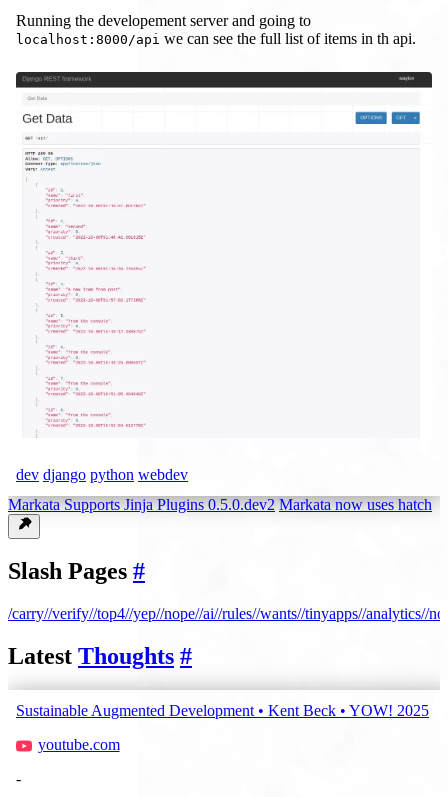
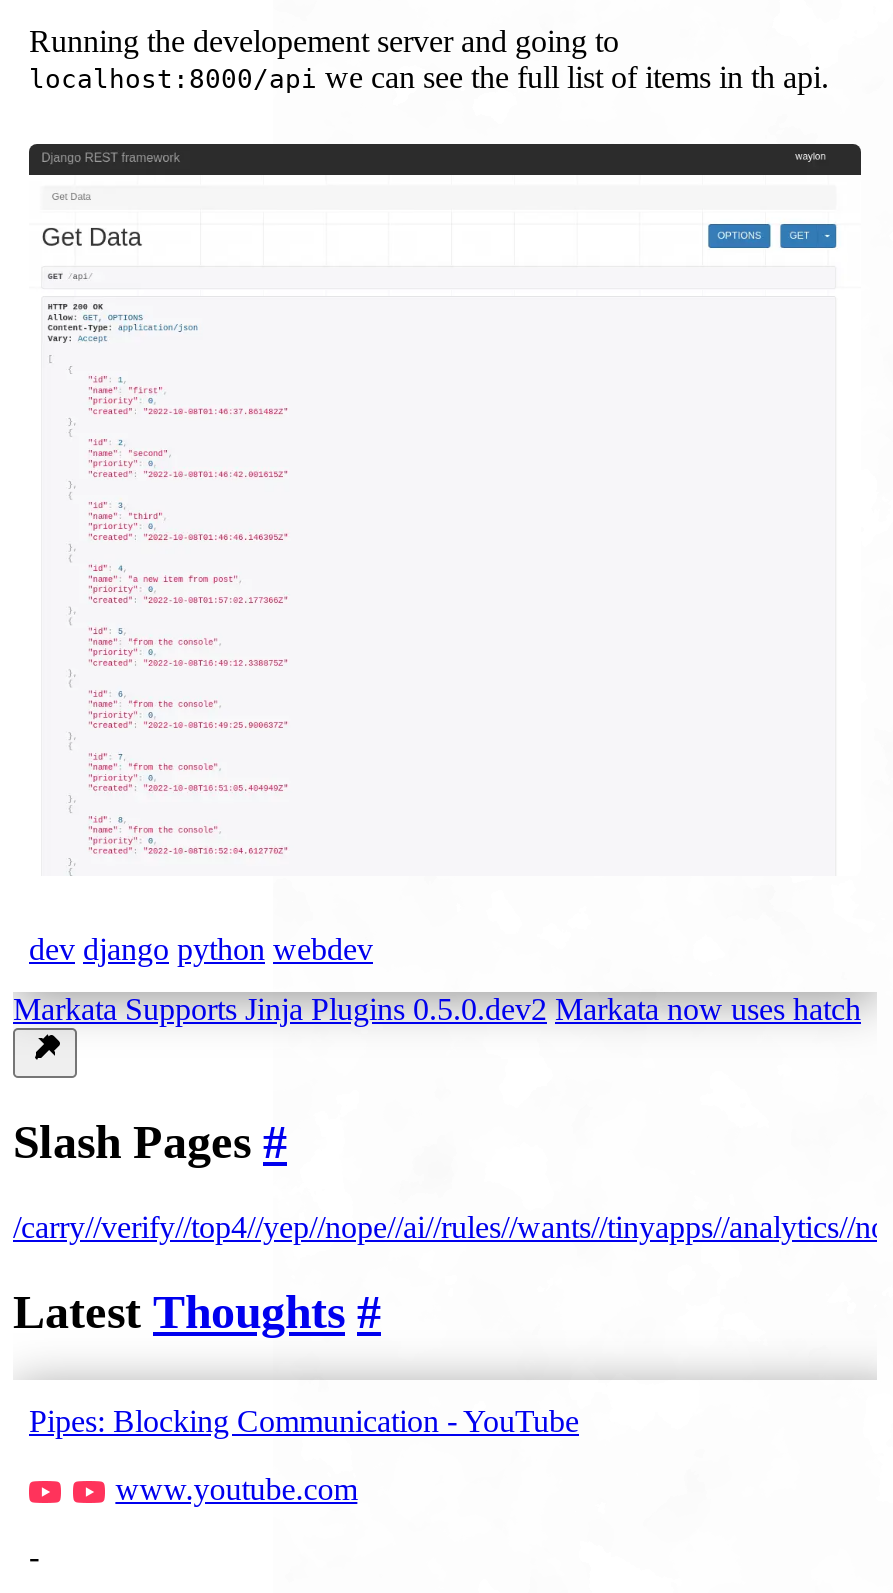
- Sustainable Augmented Development • Kent Beck • YOW! 2025
+ Pipes: Blocking Communication - YouTube

- youtube.com
+ www.youtube.com
